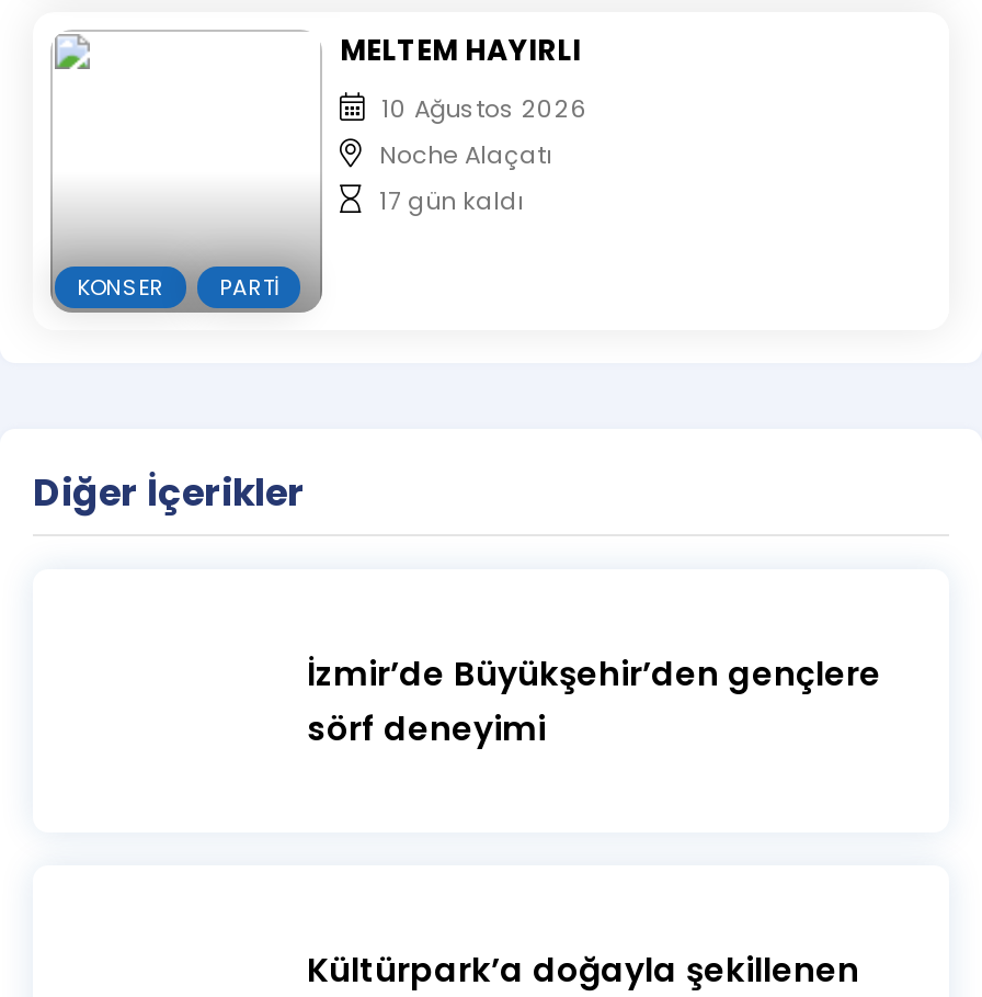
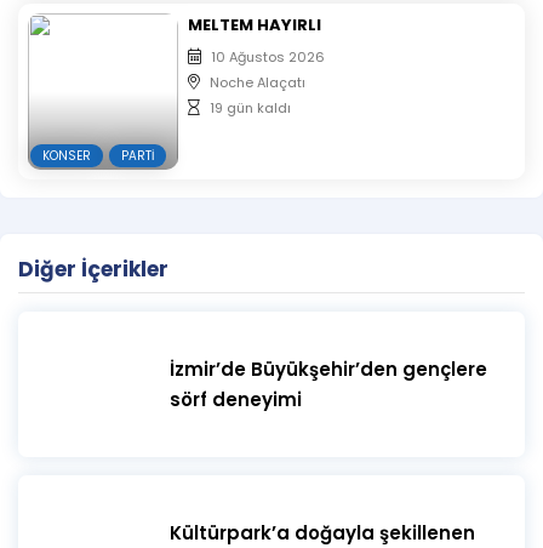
- 17 gün kaldı
+ 19 gün kaldı
